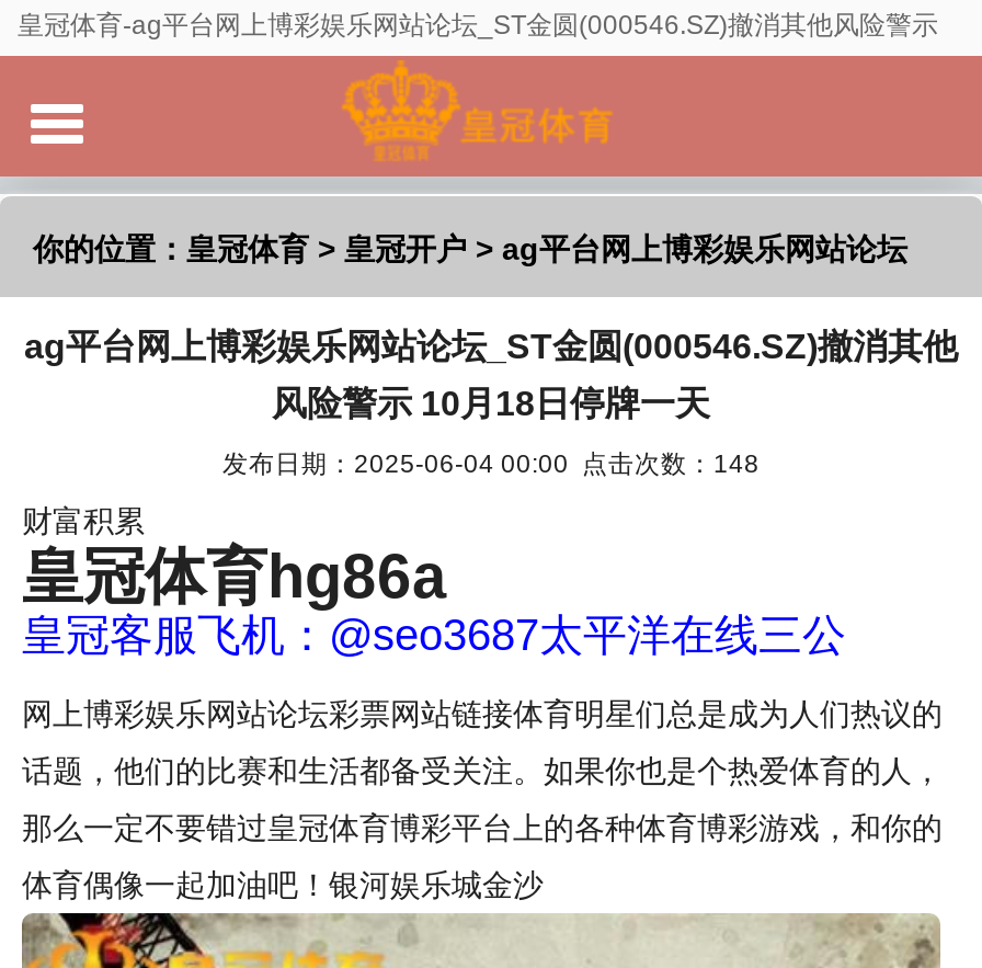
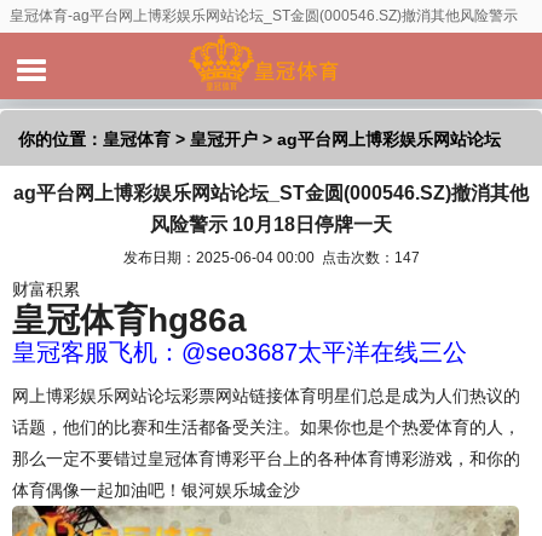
- 发布日期：2025-06-04 00:00 点击次数：148
+ 发布日期：2025-06-04 00:00 点击次数：147
